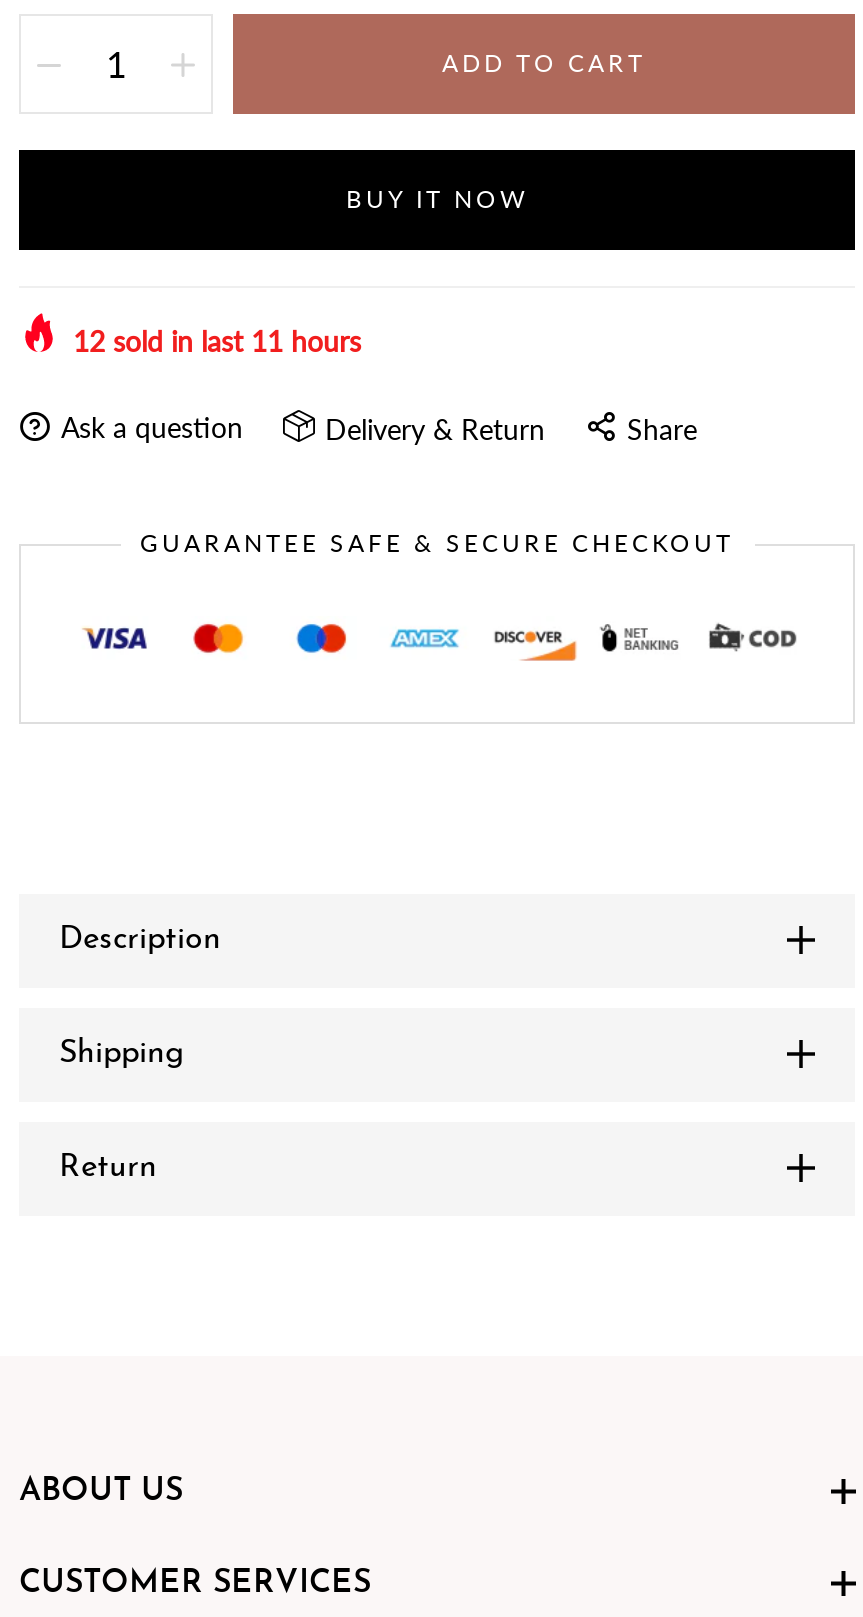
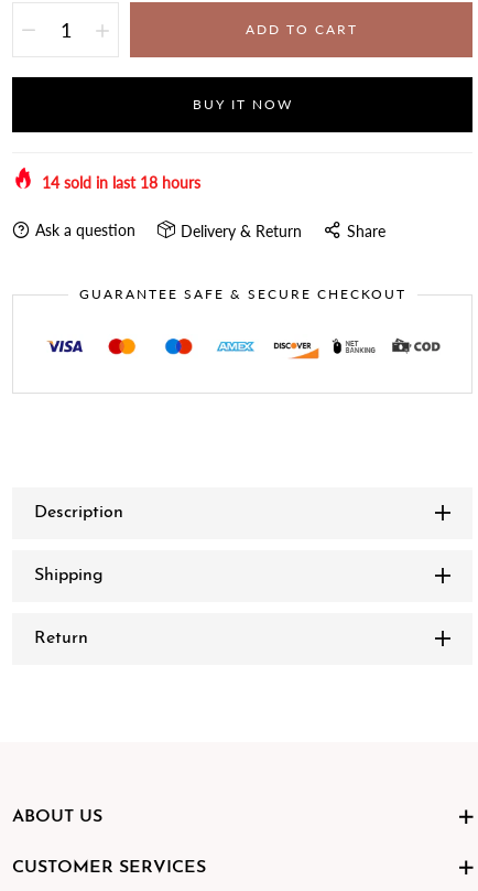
- 12 sold in last 11 hours
+ 14 sold in last 18 hours
